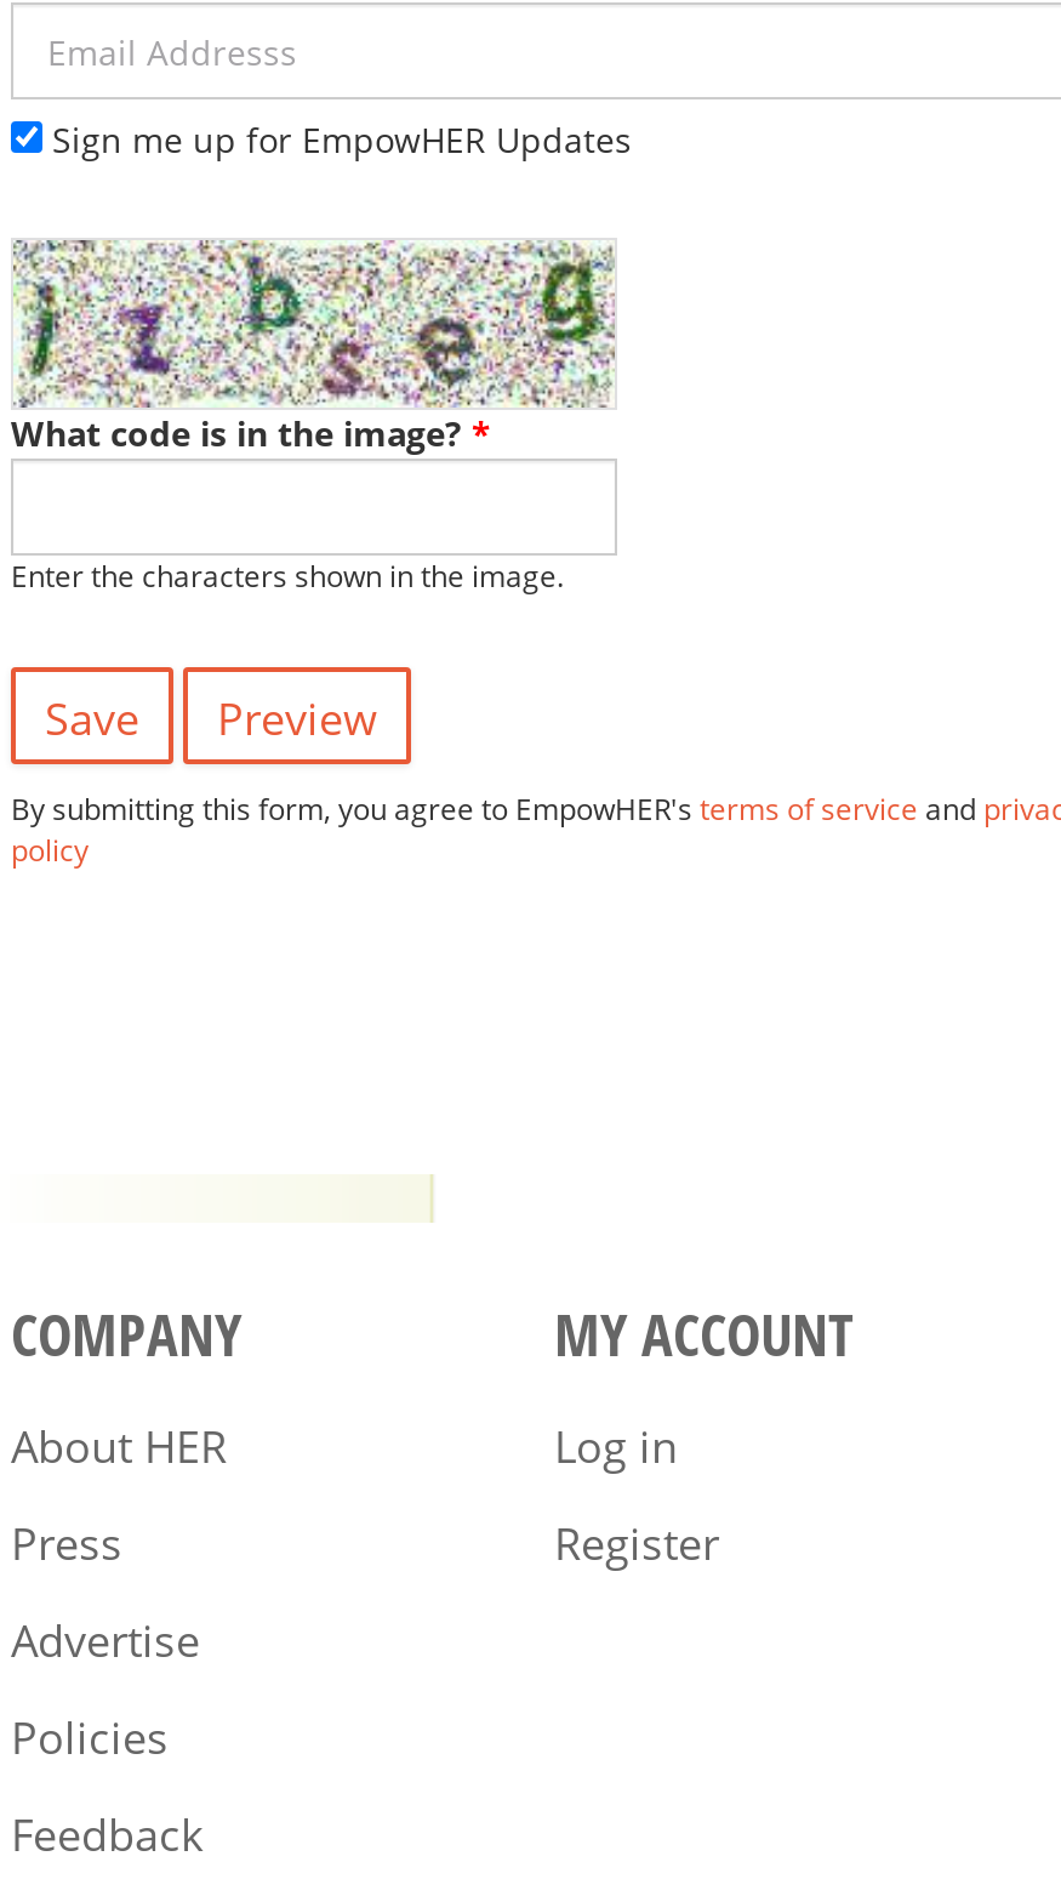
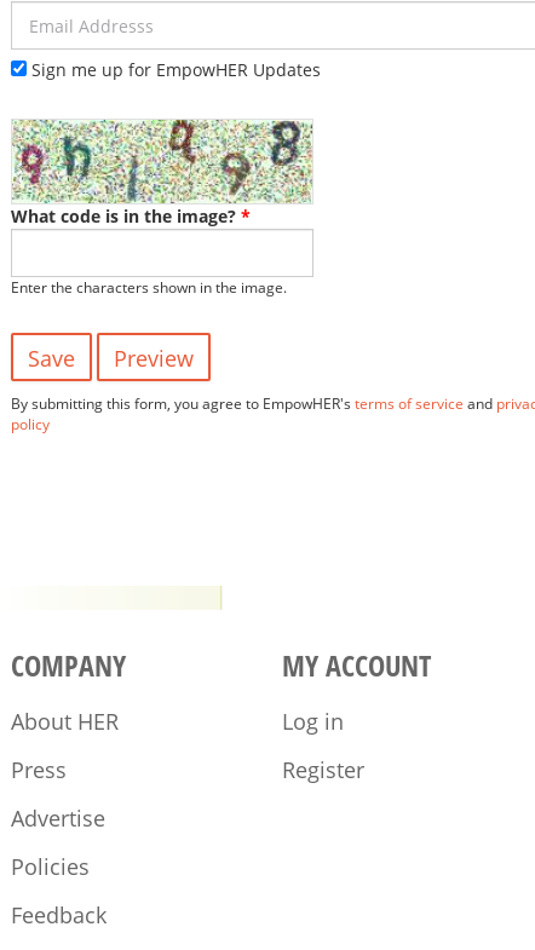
- [image]
+ [image]
